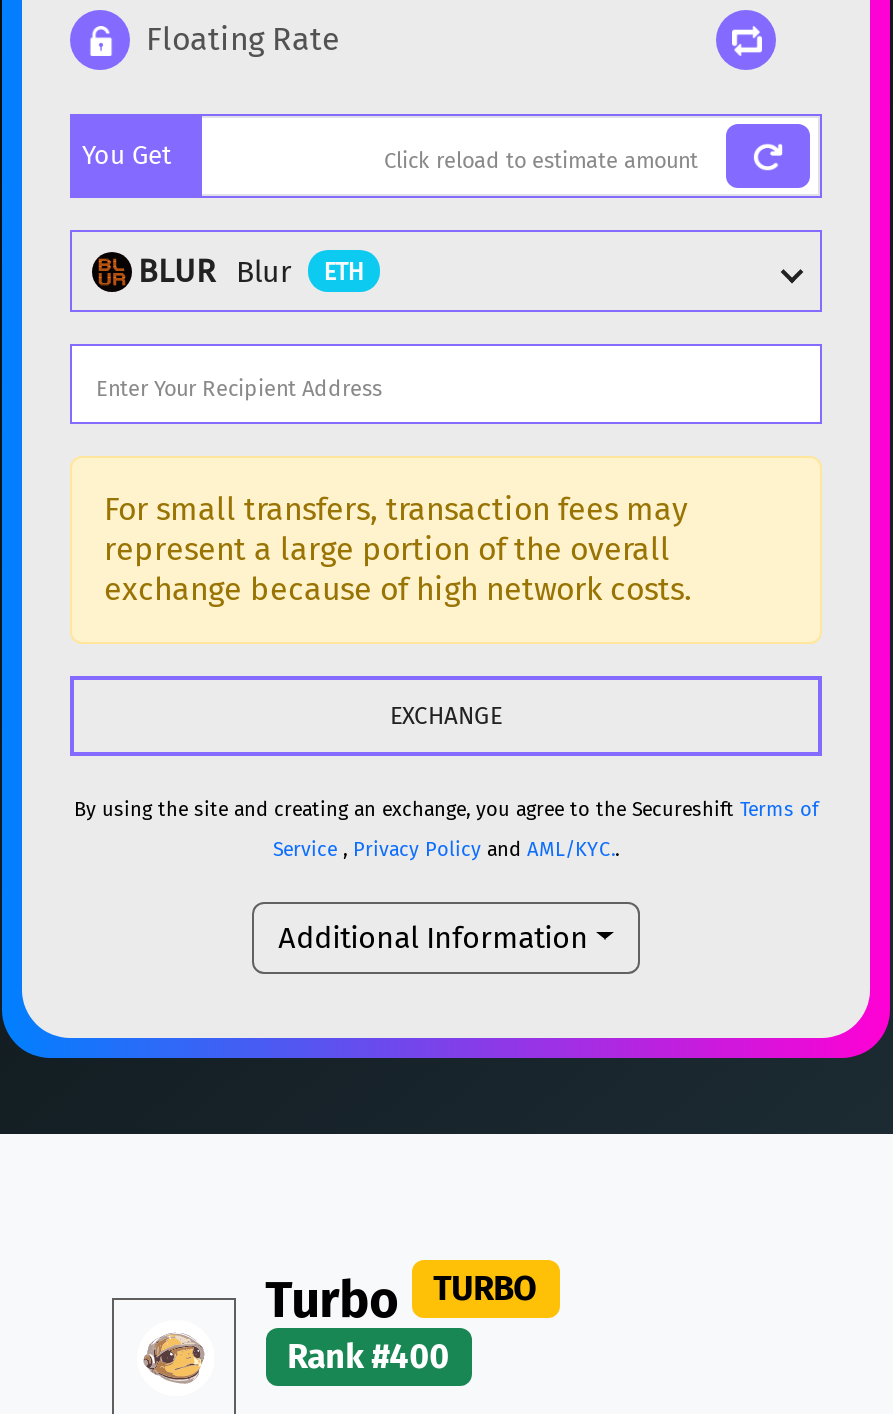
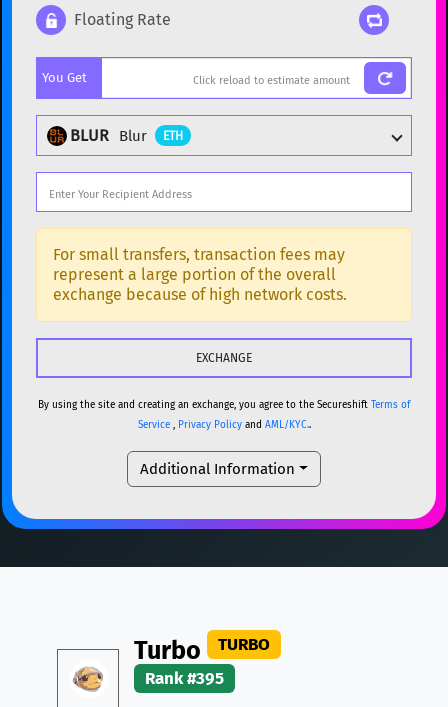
- Rank #400
+ Rank #395
